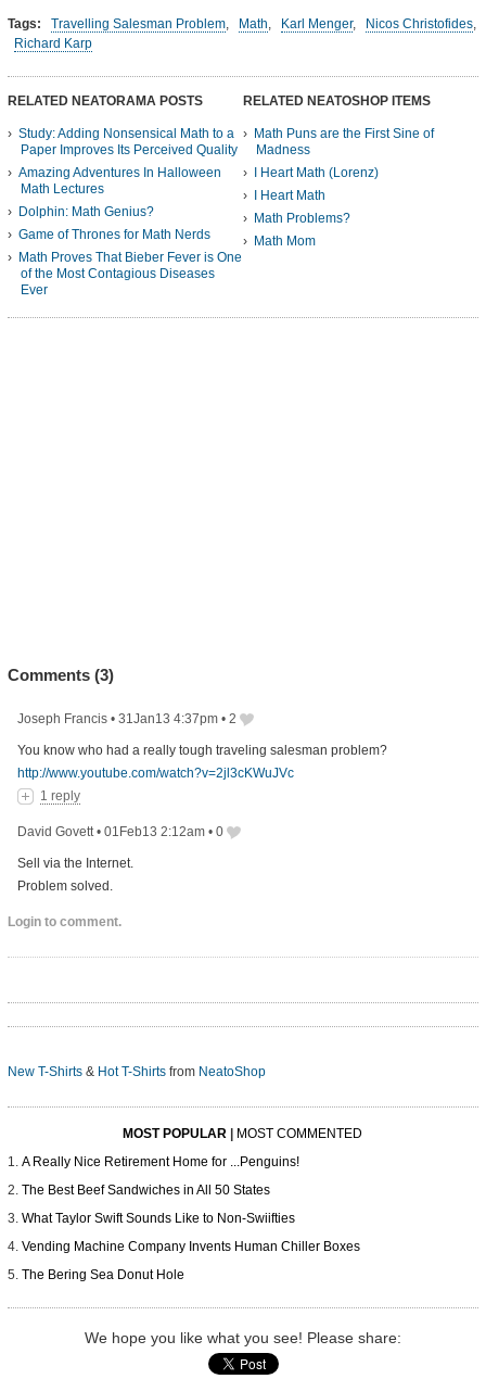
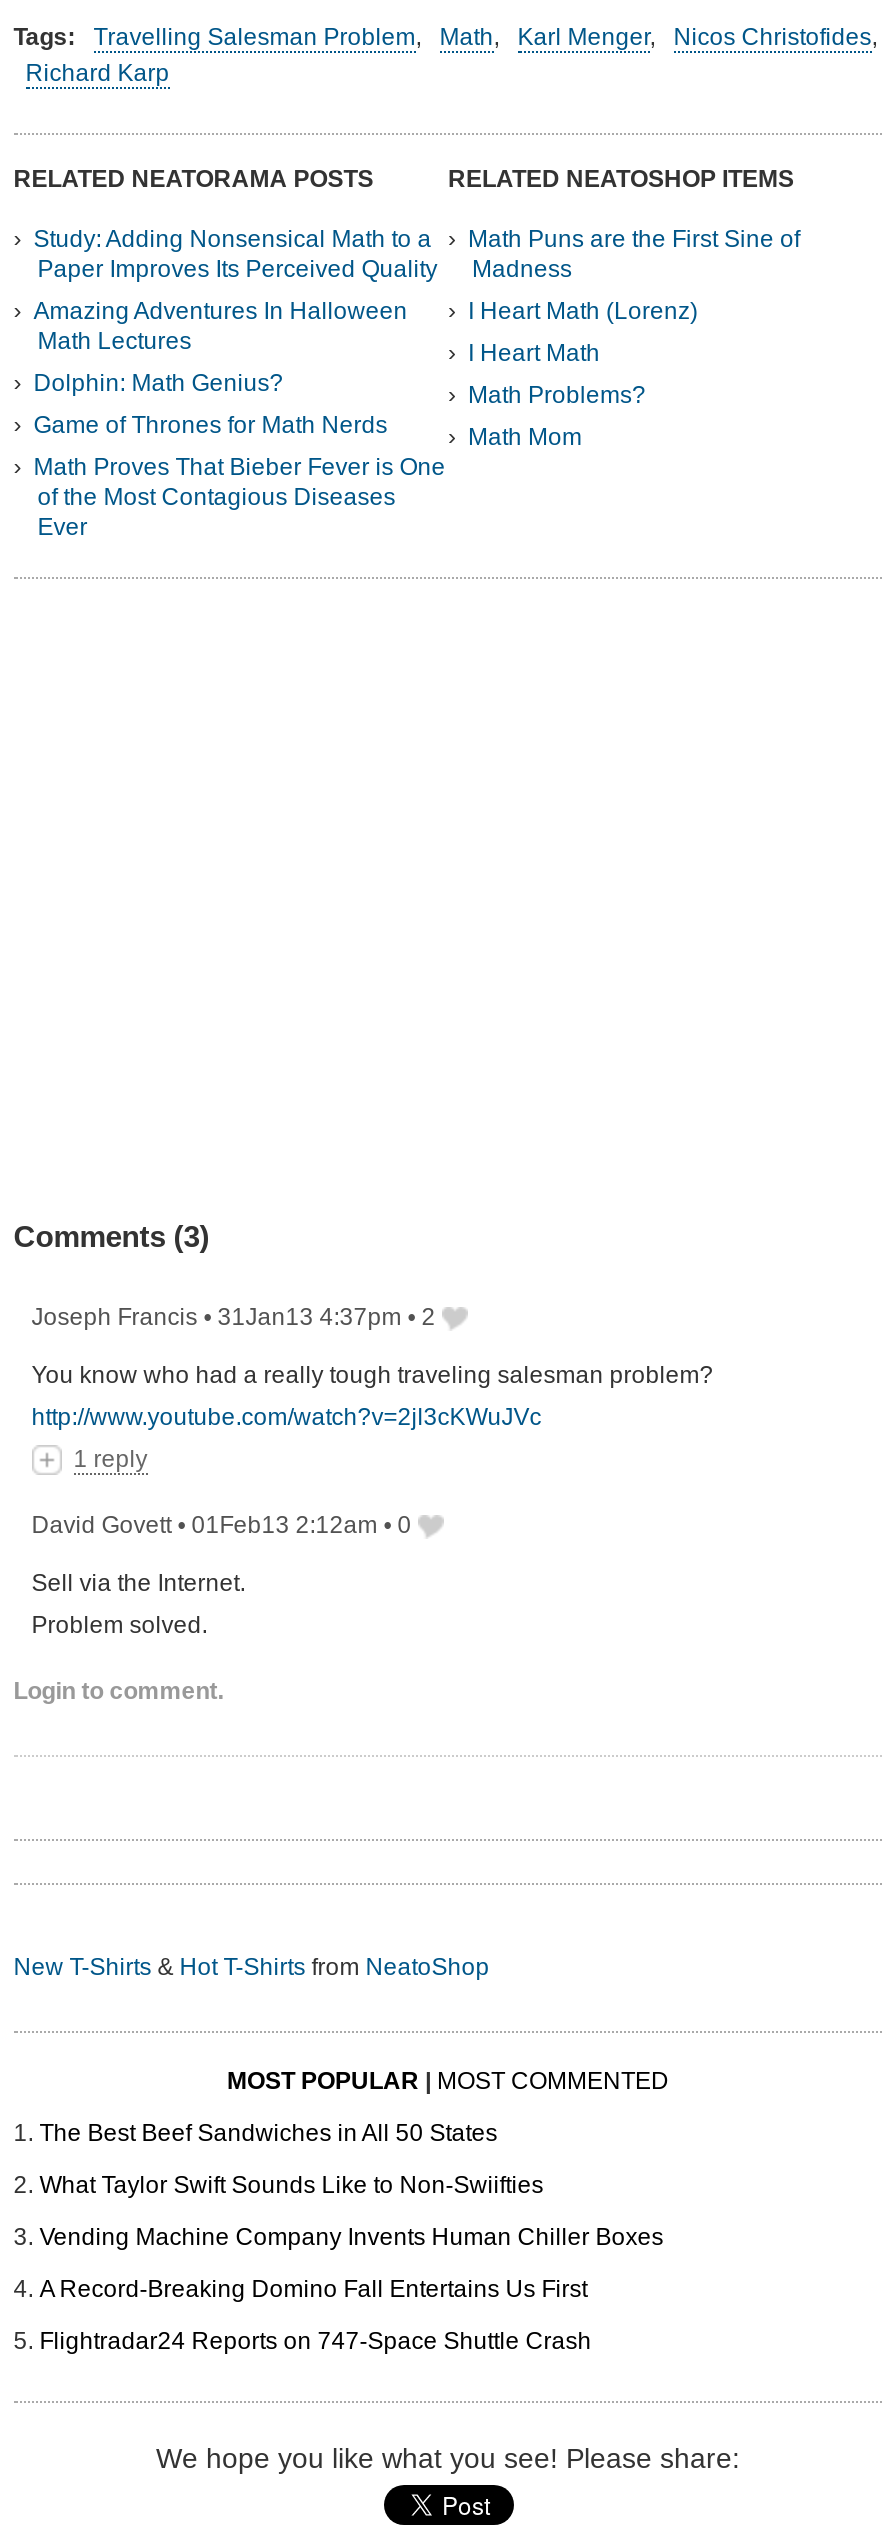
- A Really Nice Retirement Home for ...Penguins!

moved up: The Best Beef Sandwiches in All 50 States | What Taylor Swift Sounds Like to Non-Swiifties | Vending Machine Company Invents Human Chiller Boxes

- The Bering Sea Donut Hole
+ A Record-Breaking Domino Fall Entertains Us First
+ Flightradar24 Reports on 747-Space Shuttle Crash
